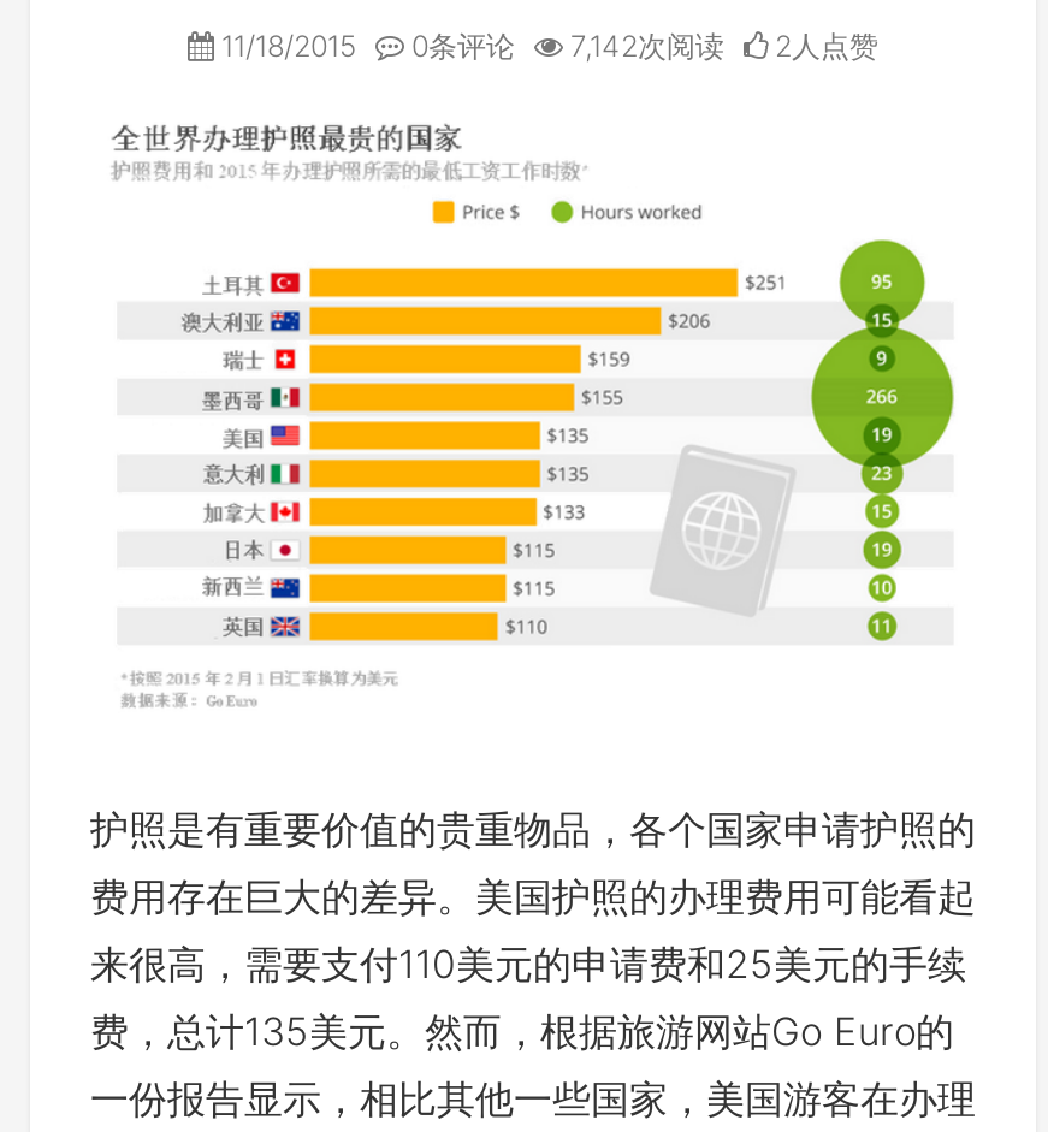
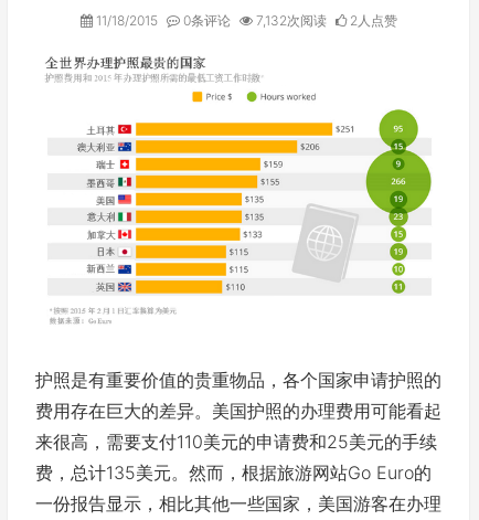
- 7,142次阅读
+ 7,132次阅读
